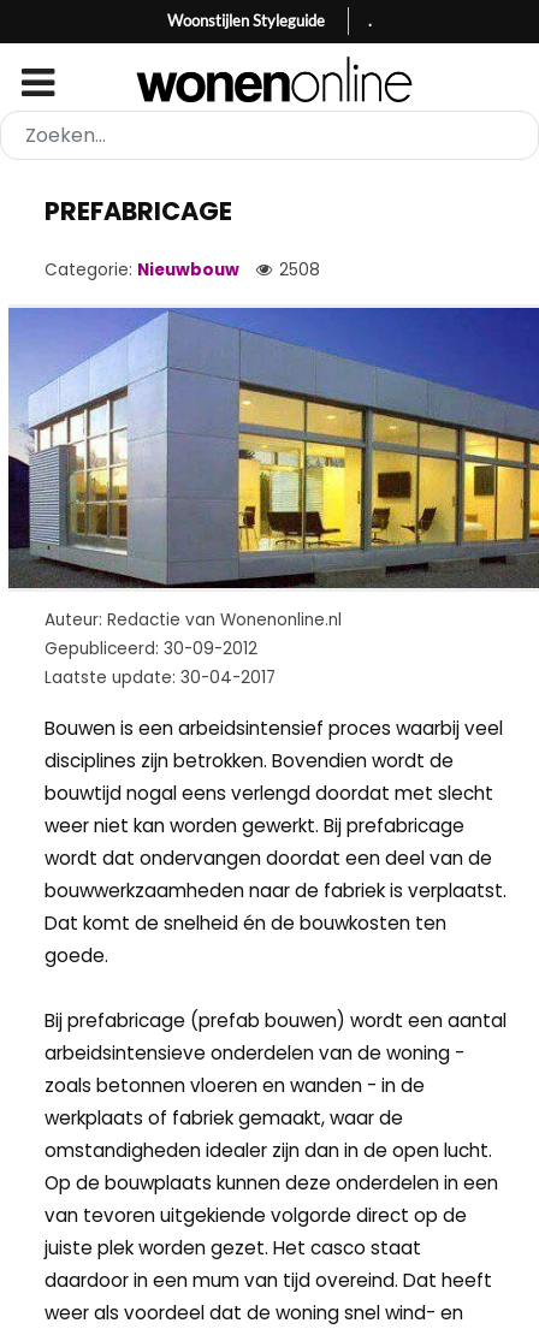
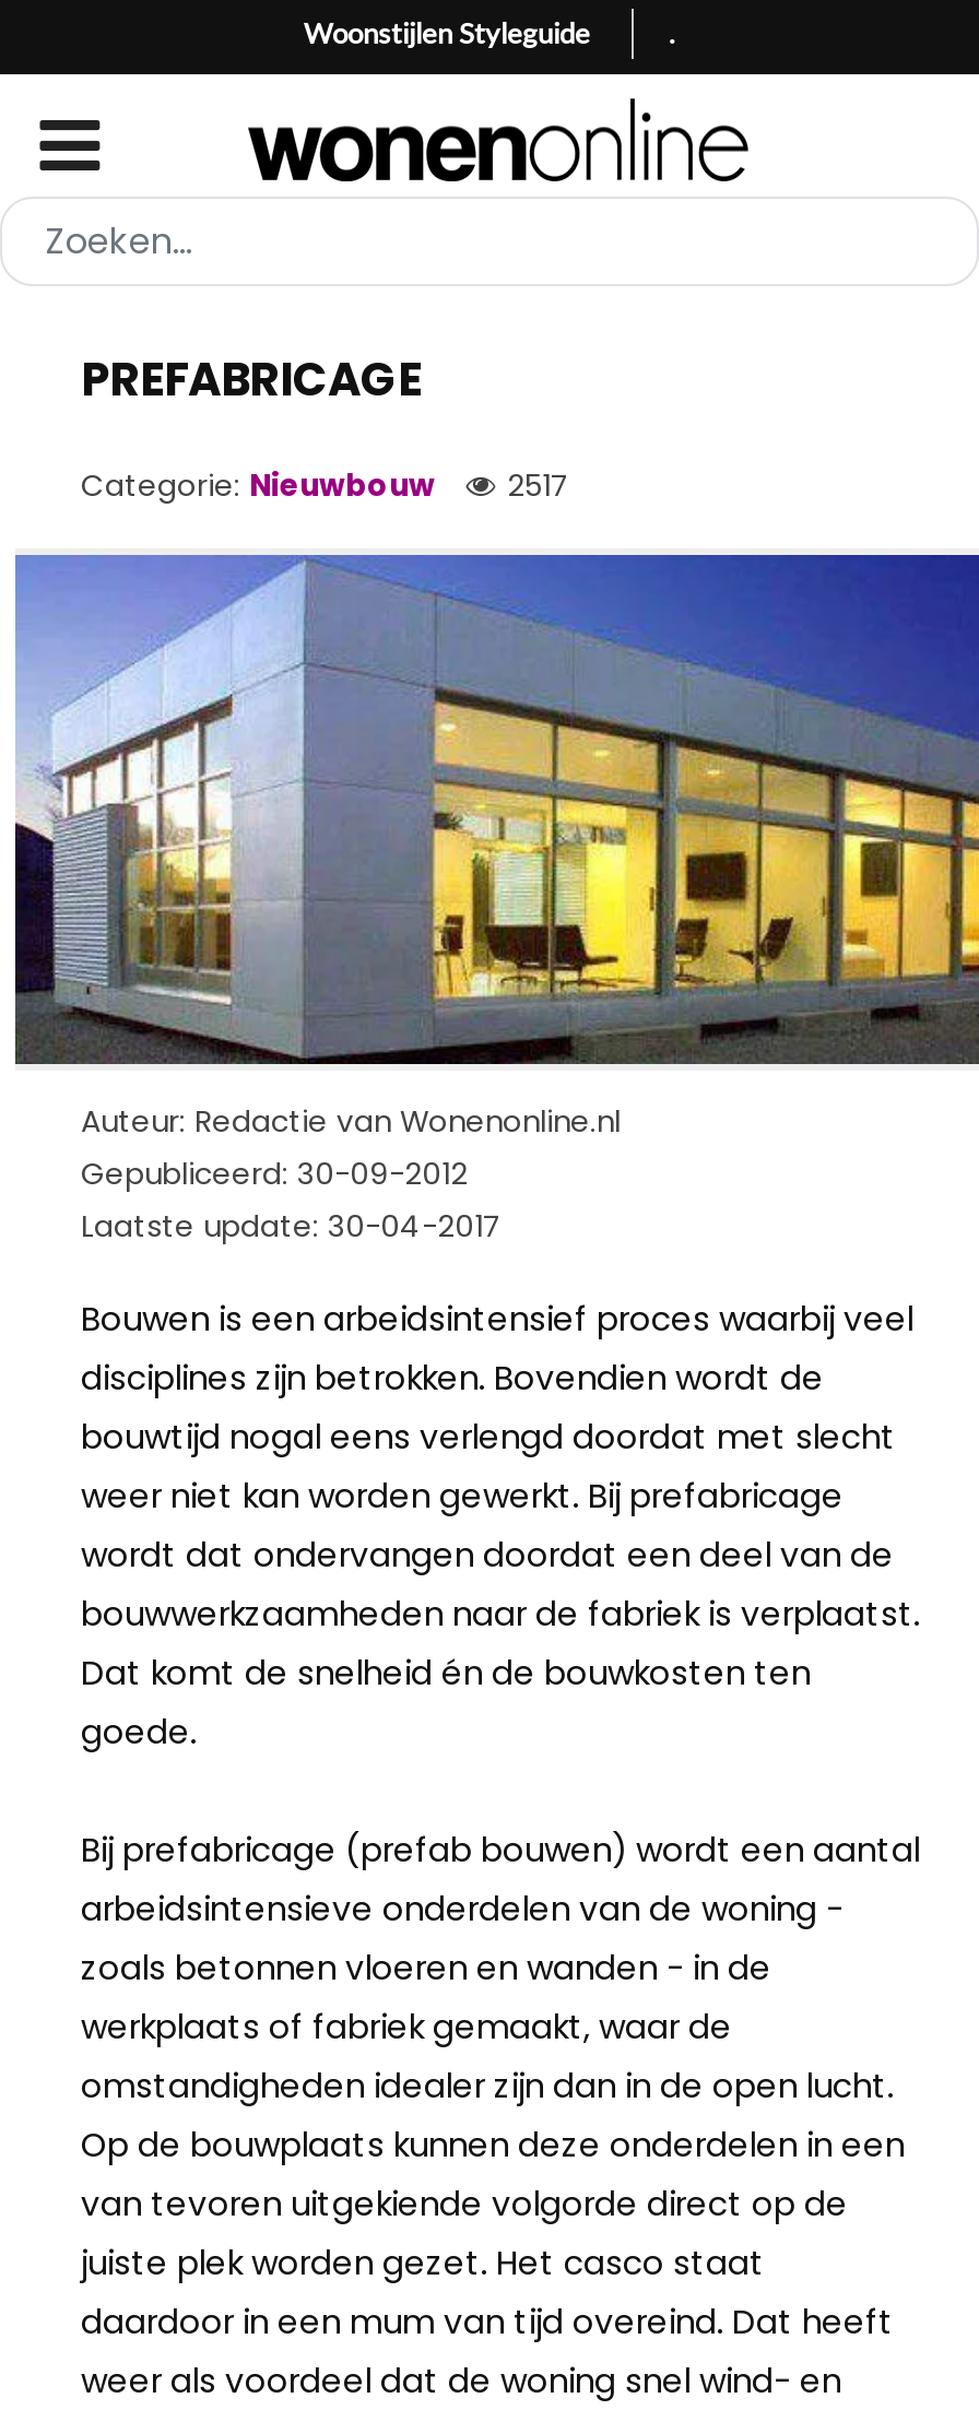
- Categorie: Nieuwbouw 2508
+ Categorie: Nieuwbouw 2517
